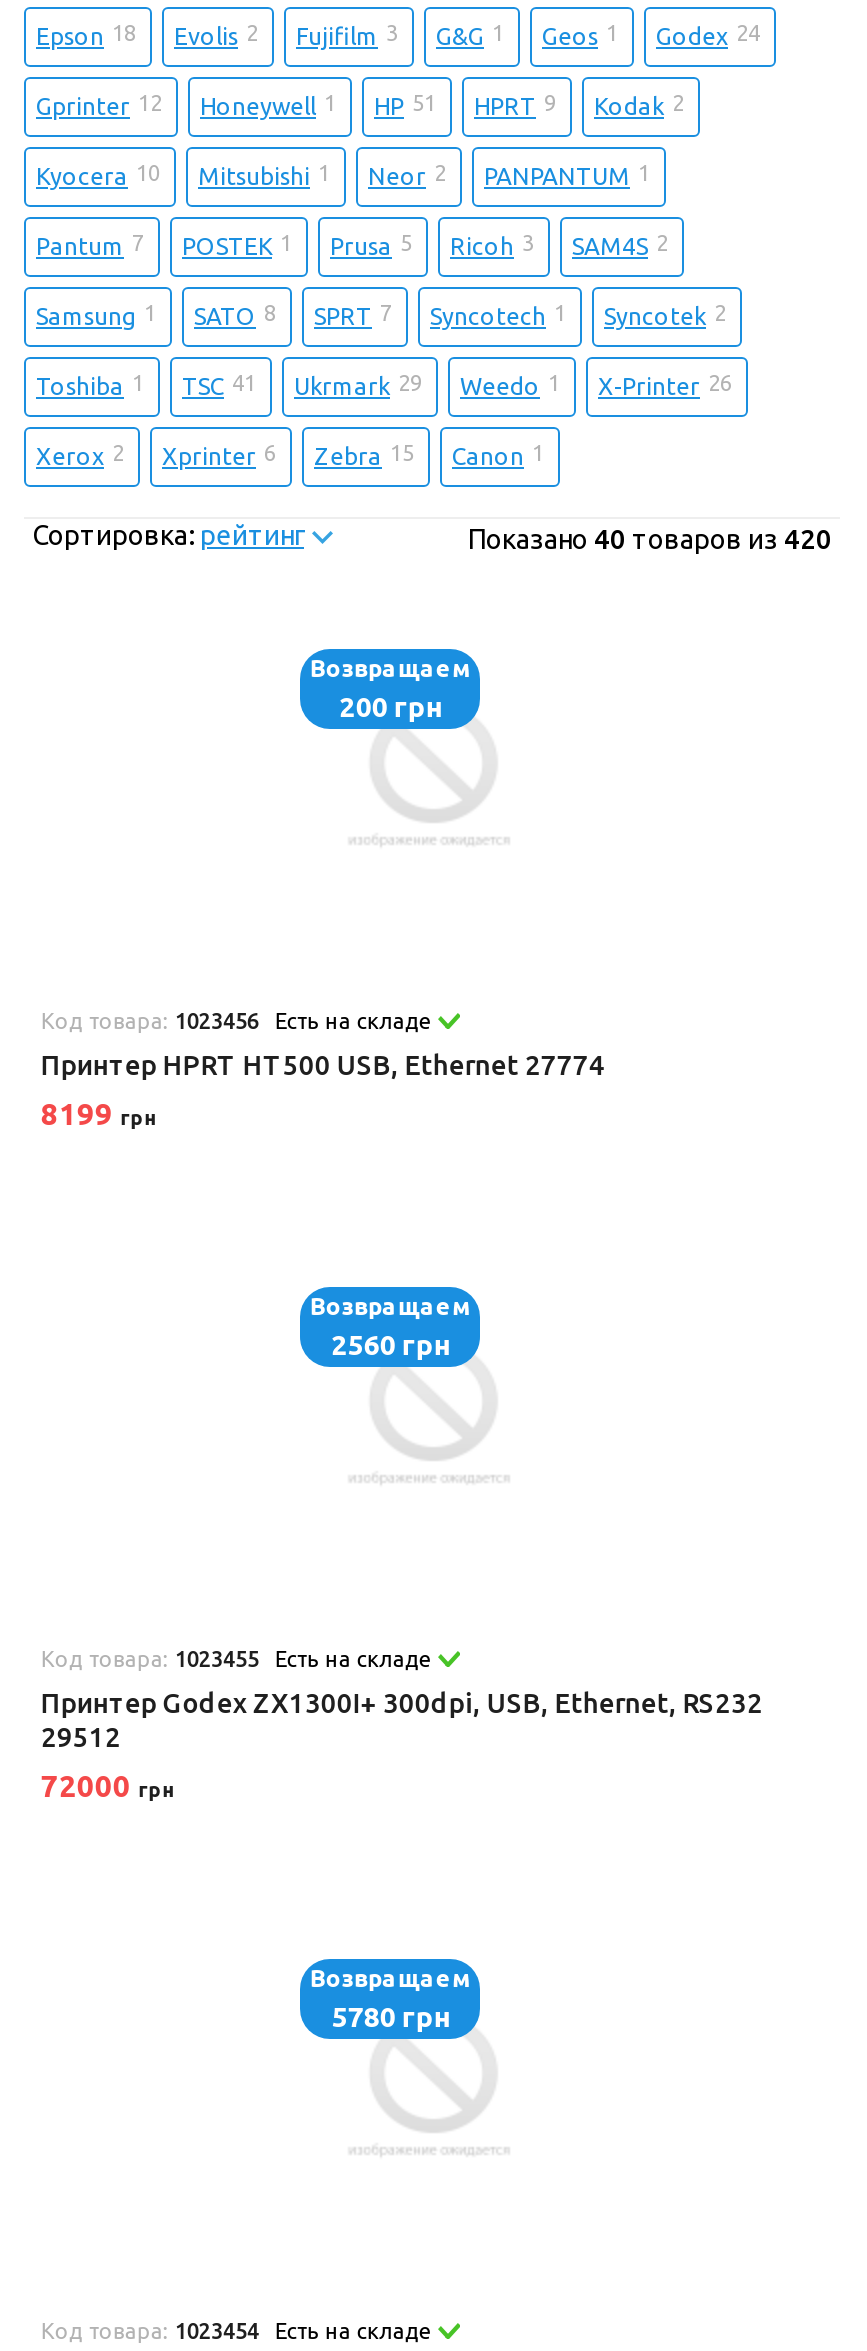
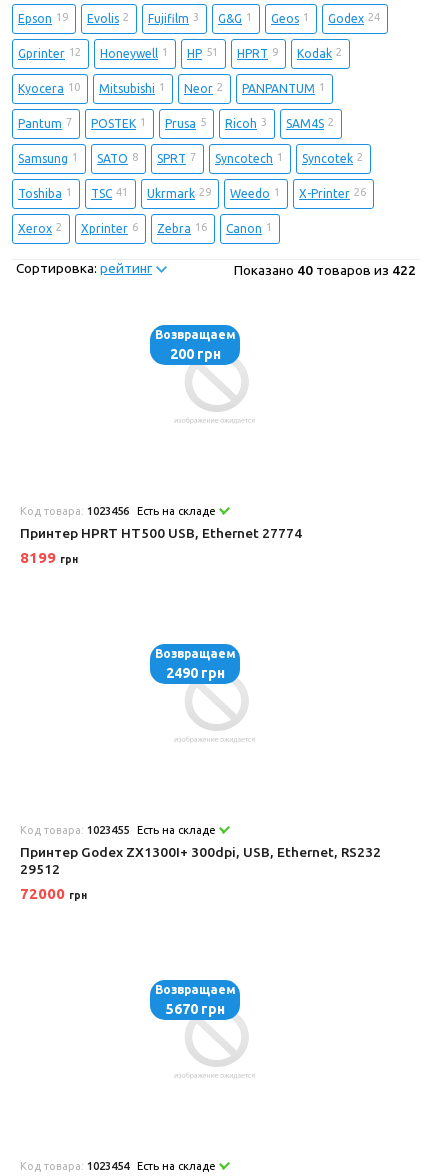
- Epson 18 Evolis 2 Fujifilm 3 G&G 1 Geos 1 Godex 24
+ Epson 19 Evolis 2 Fujifilm 3 G&G 1 Geos 1 Godex 24

- Xerox 2 Xprinter 6 Zebra 15 Сanon 1
+ Xerox 2 Xprinter 6 Zebra 16 Сanon 1

- Показано 40 товаров из 420
+ Показано 40 товаров из 422

- 2560 грн
+ 2490 грн

- 5780 грн
+ 5670 грн
